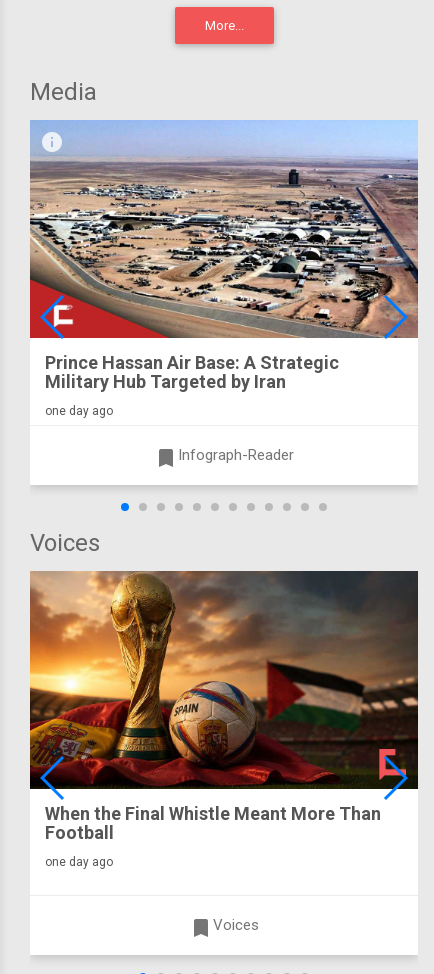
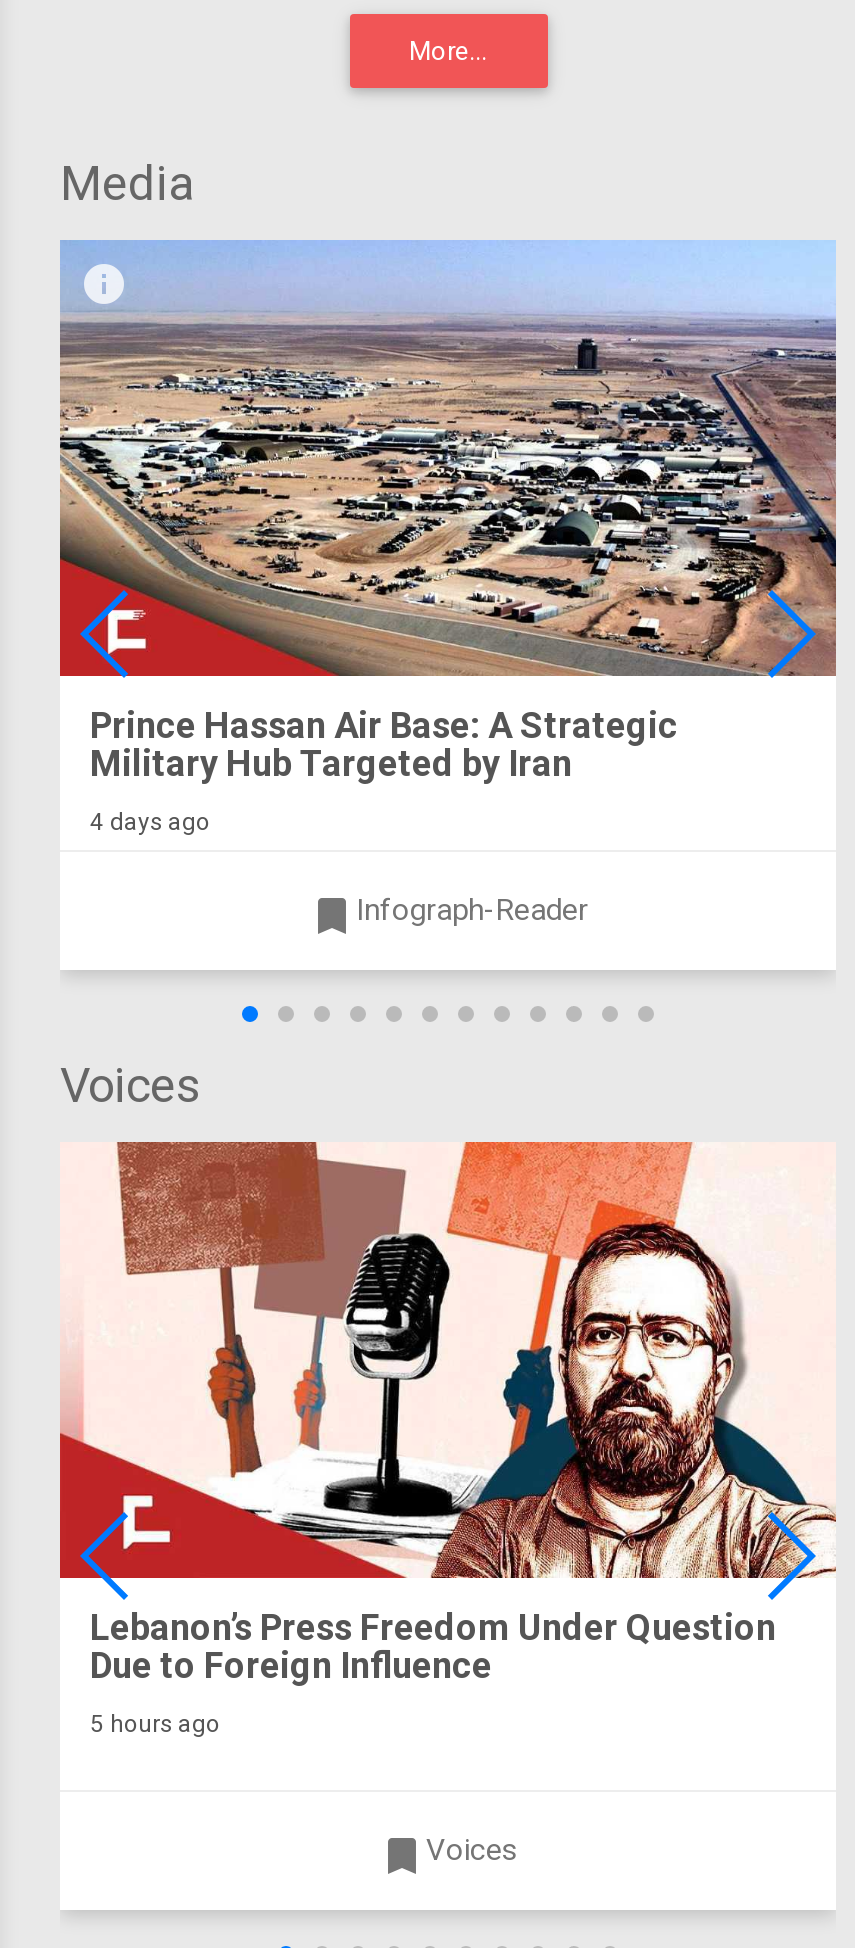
- one day ago
+ 4 days ago

- [image]
- When the Final Whistle Meant More Than
- Football
+ [image]
+ Lebanon’s Press Freedom Under Question
+ Due to Foreign Influence

- one day ago
+ 5 hours ago
